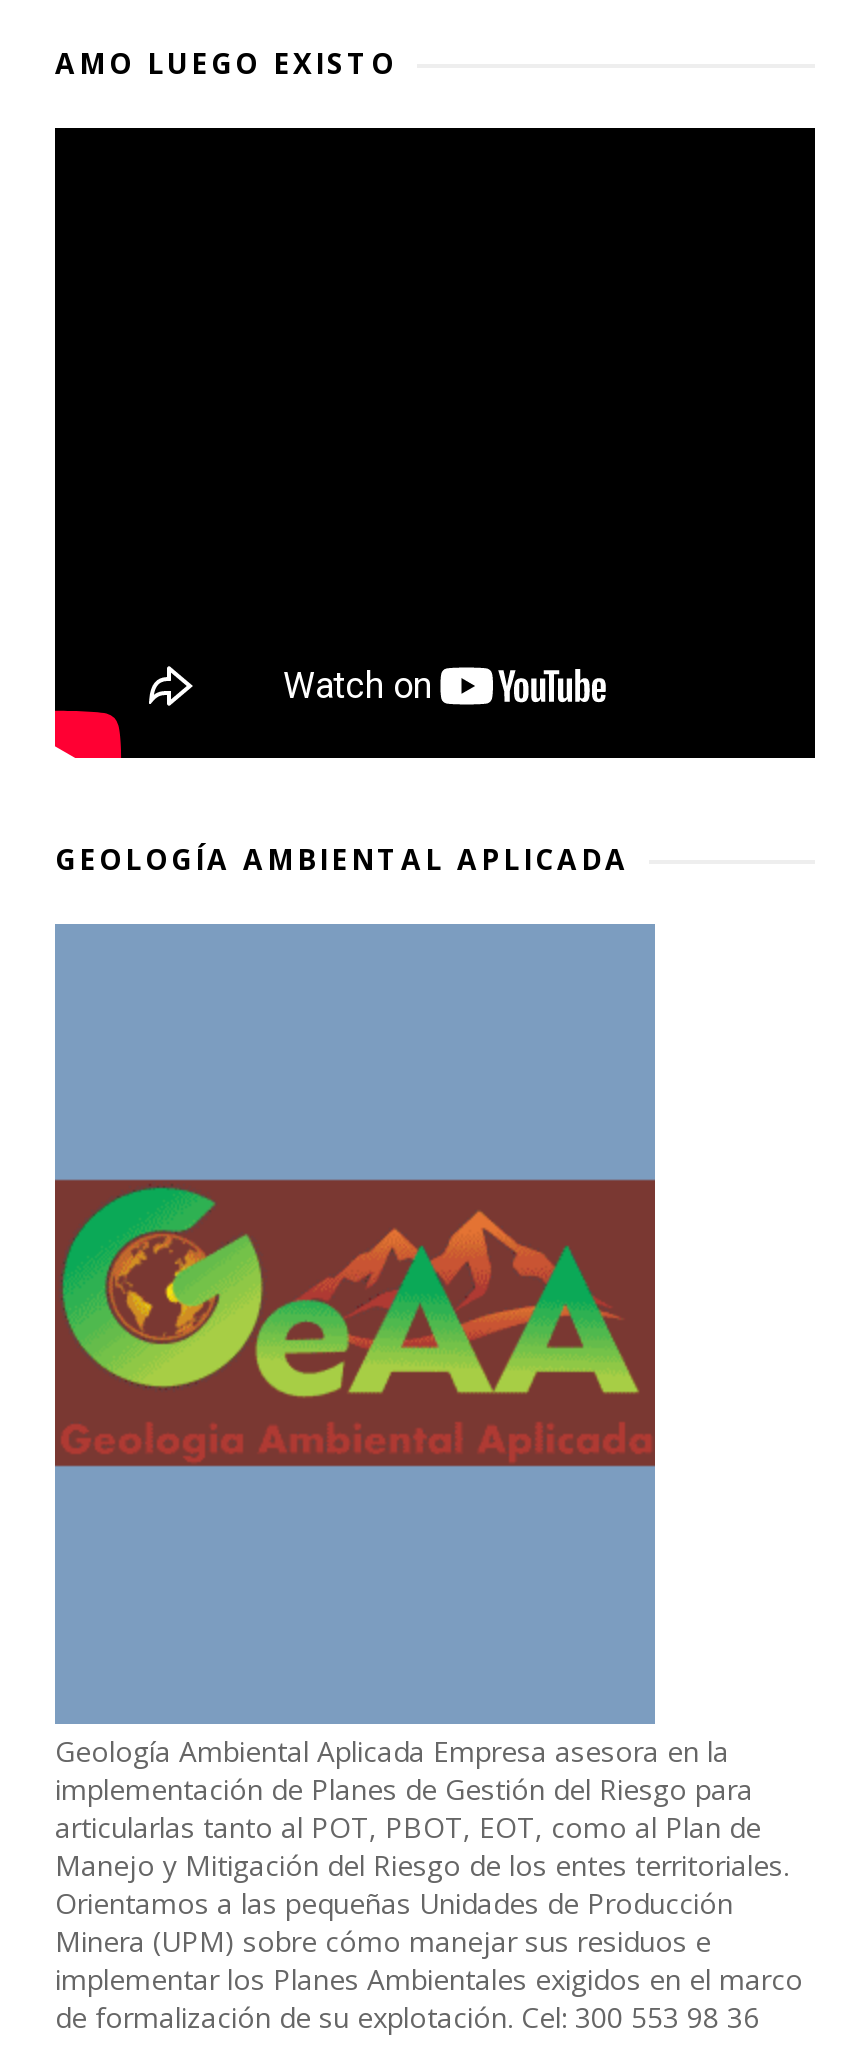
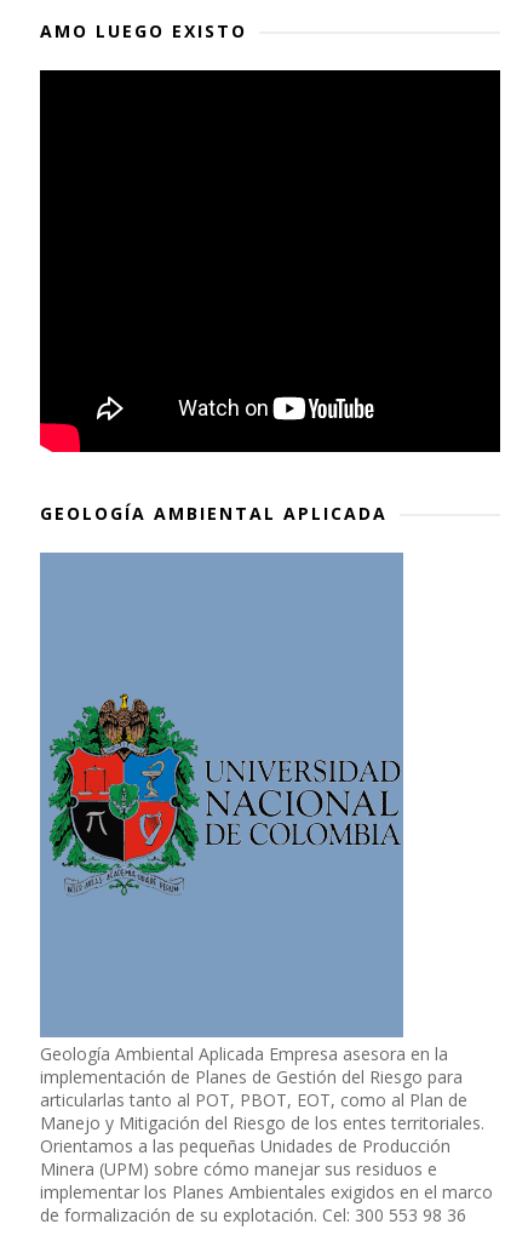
- [image]
+ [image]
